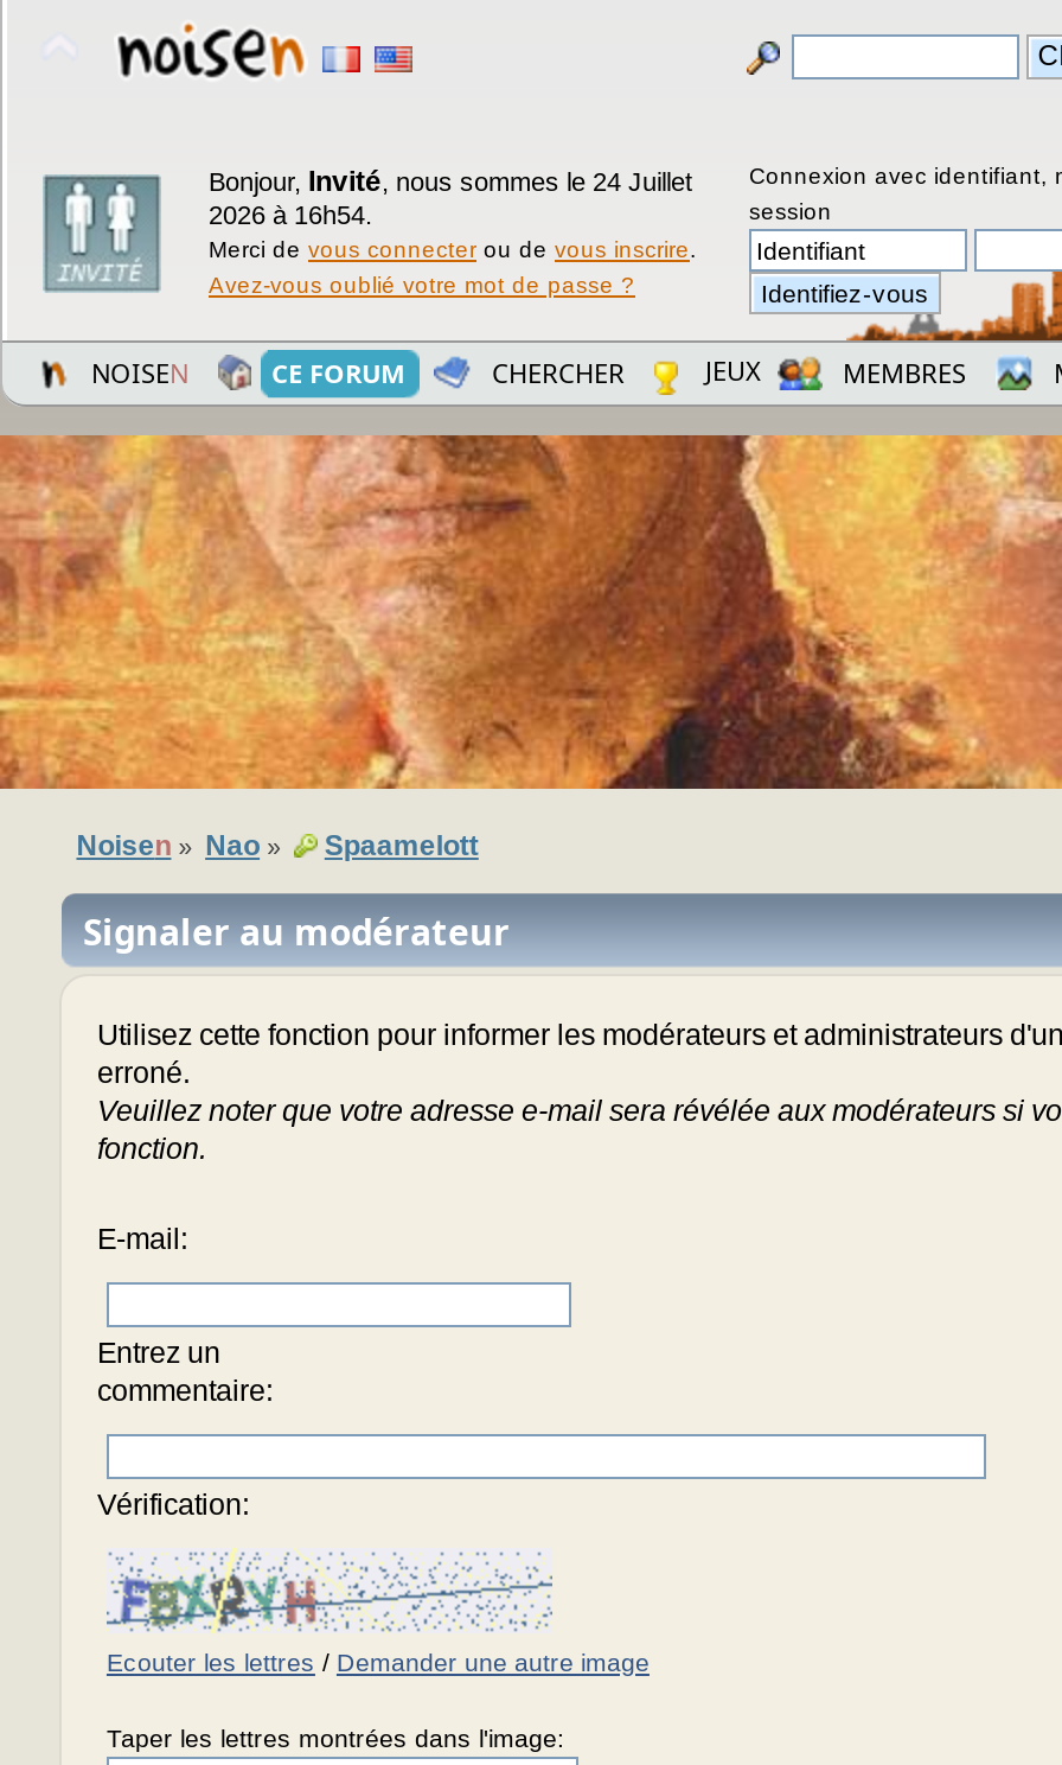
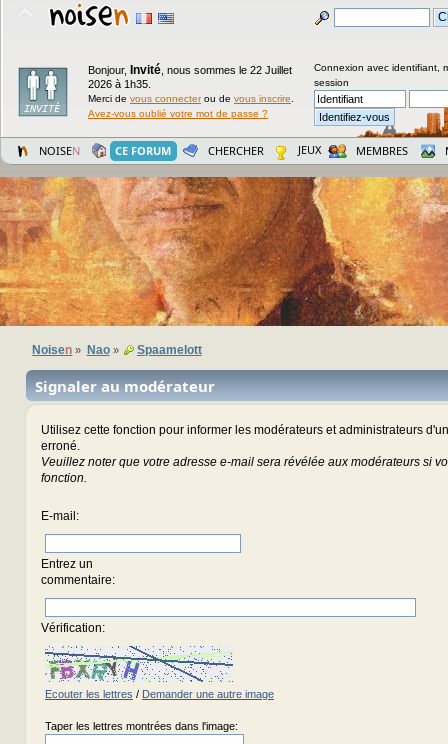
- Bonjour, Invité, nous sommes le 24 Juillet
+ Bonjour, Invité, nous sommes le 22 Juillet

- 2026 à 16h54.
+ 2026 à 1h35.

- [image]
+ [image]
